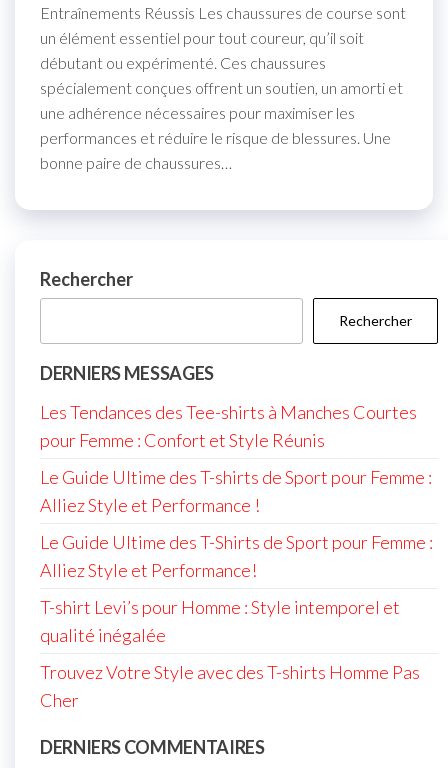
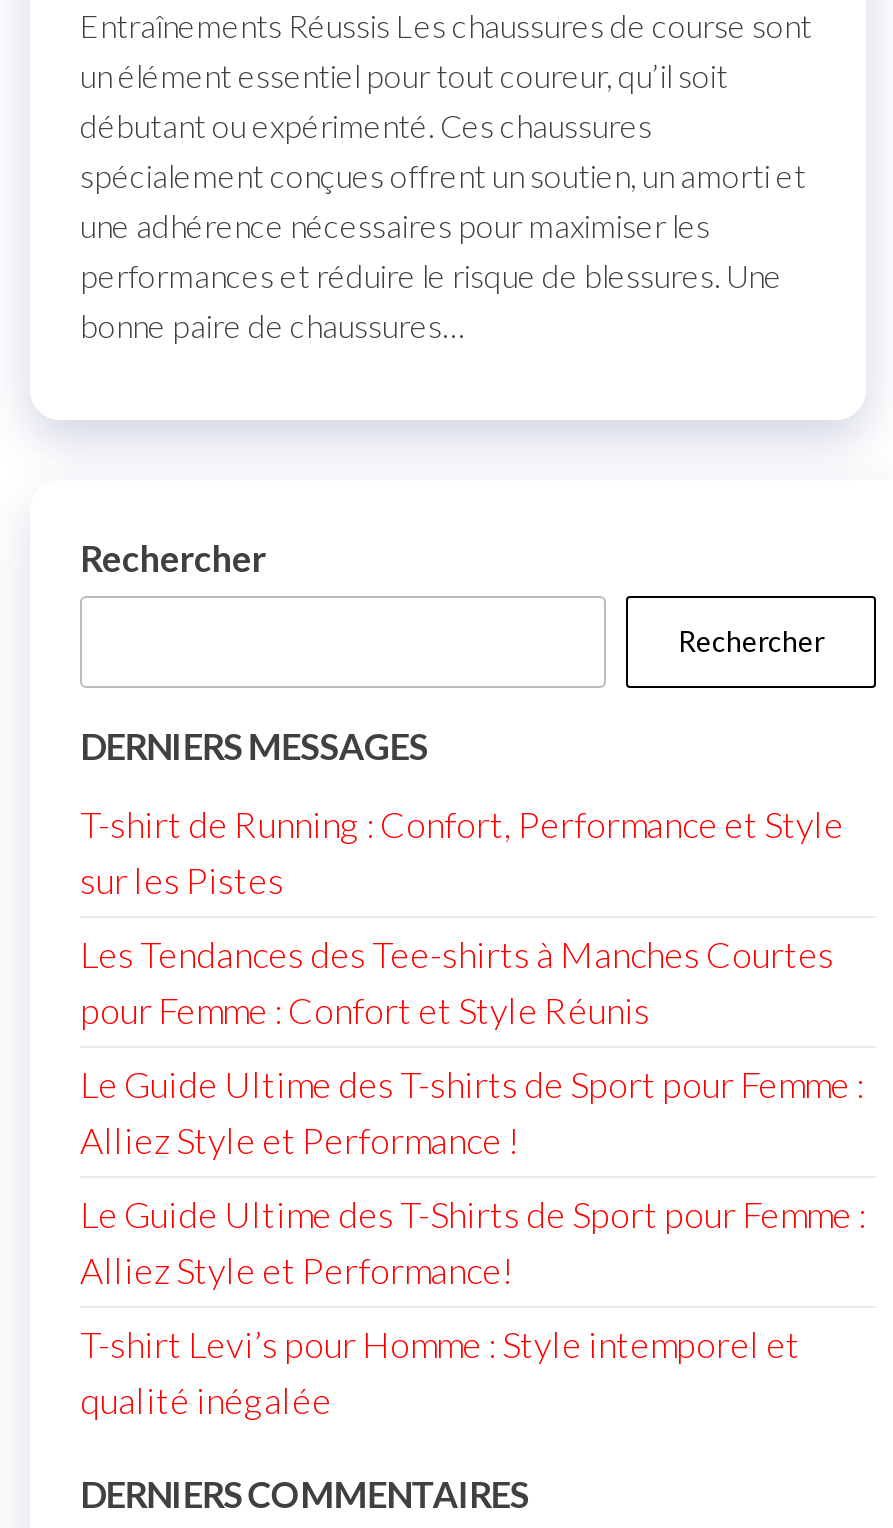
+ T-shirt de Running : Confort, Performance et Style
+ sur les Pistes

moved down: Les Tendances des Tee-shirts à Manches Courtes | pour Femme : Confort et Style Réunis | Le Guide Ultime des T-shirts de Sport pour Femme : | Alliez Style et Performance ! | Le Guide Ultime des T-Shirts de Sport pour Femme : | Alliez Style et Performance! | T-shirt Levi’s pour Homme : Style intemporel et | qualité inégalée

- Trouvez Votre Style avec des T-shirts Homme Pas
- Cher
